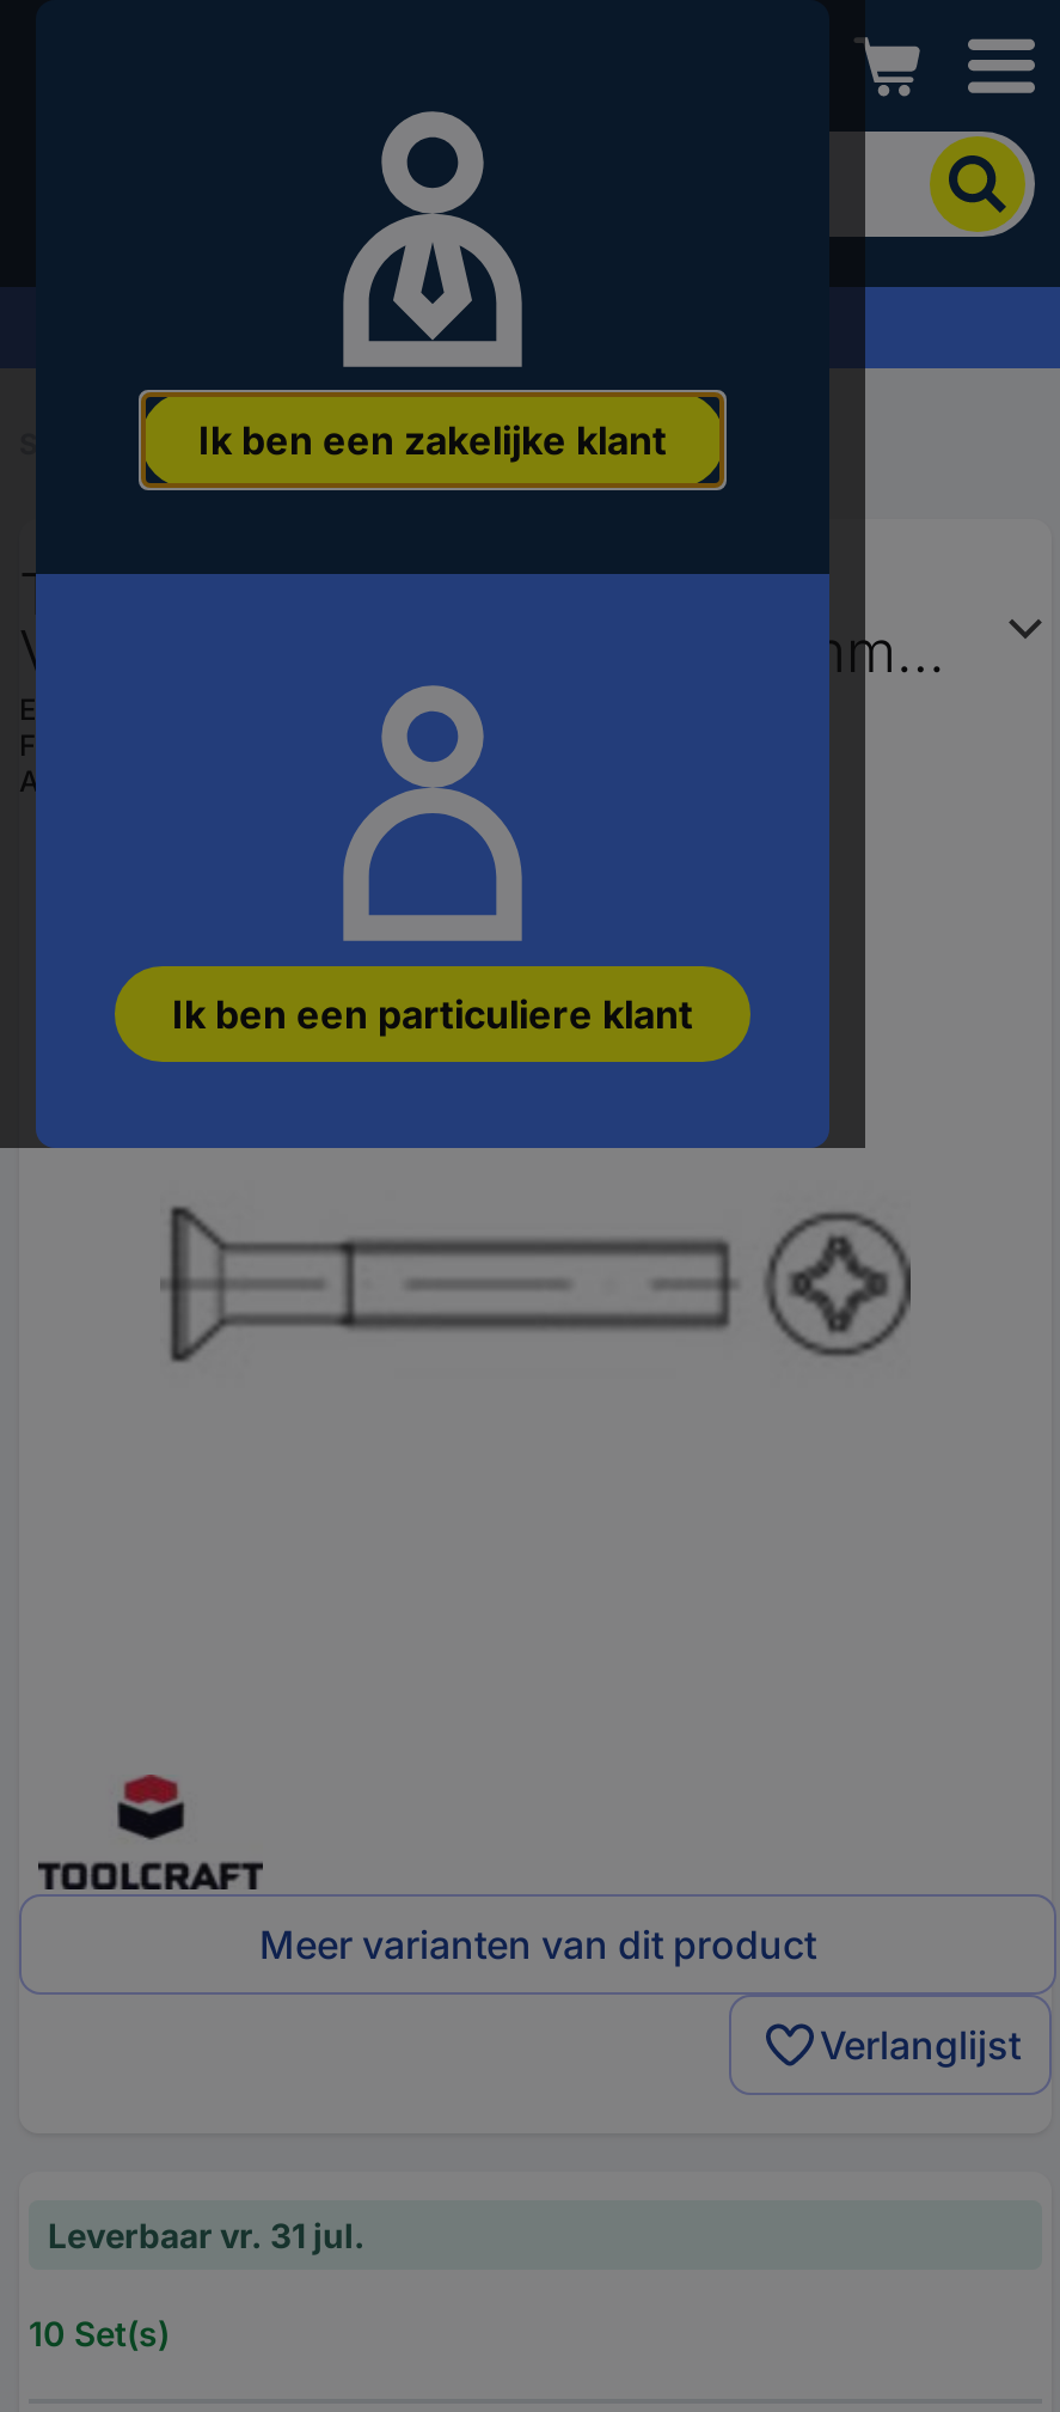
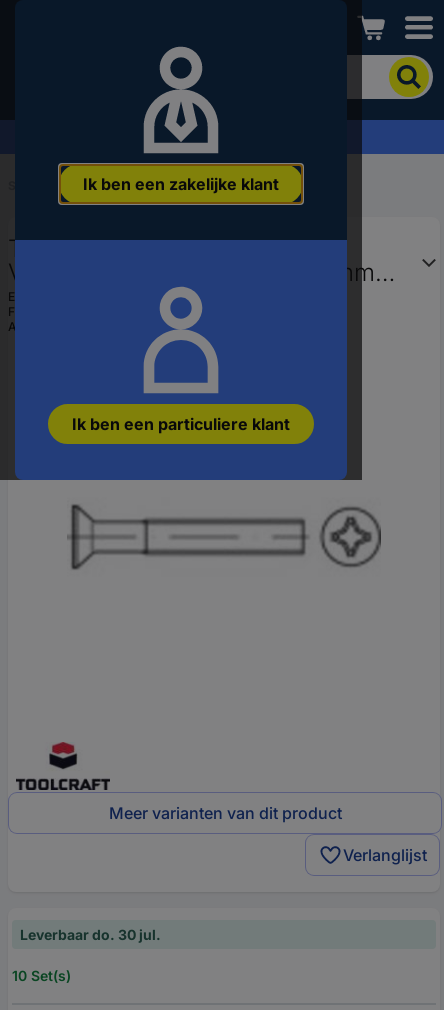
- Leverbaar vr. 31 jul.
+ Leverbaar do. 30 jul.
